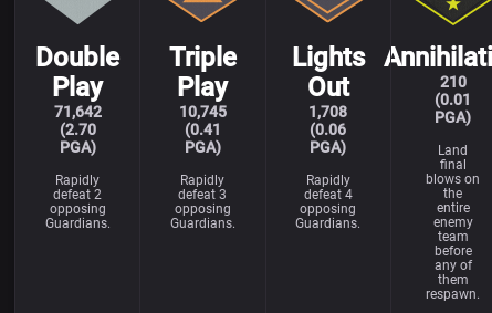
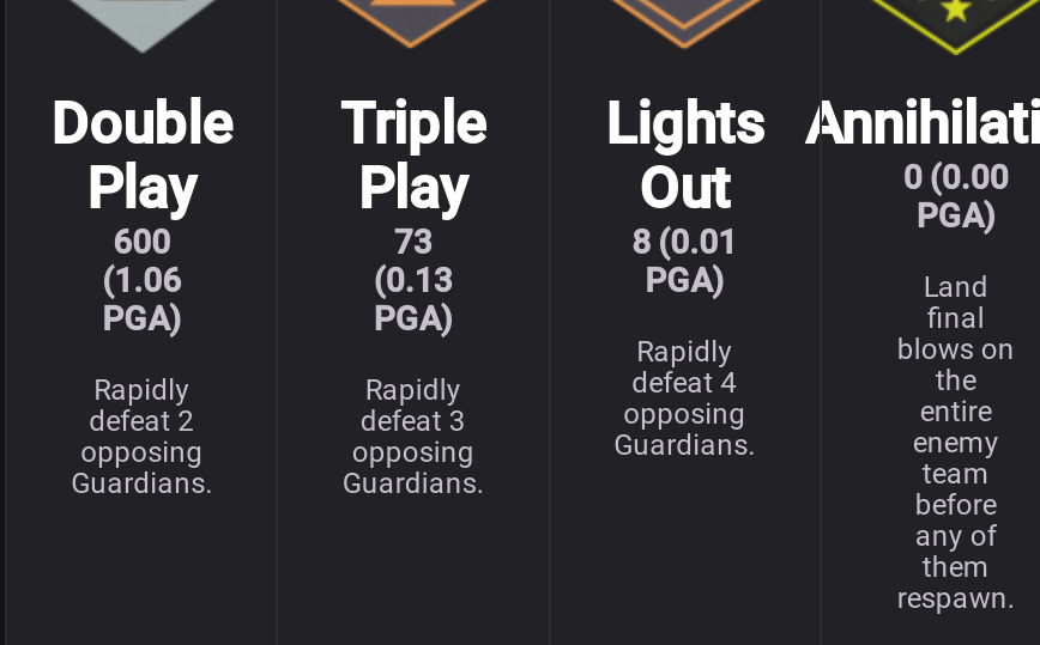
- 210
- (0.01
+ 0 (0.00

- 71,642
+ 600

- 10,745
+ 73

- 1,708
- (0.06
+ 8 (0.01

- (2.70
+ (1.06

- (0.41
+ (0.13
